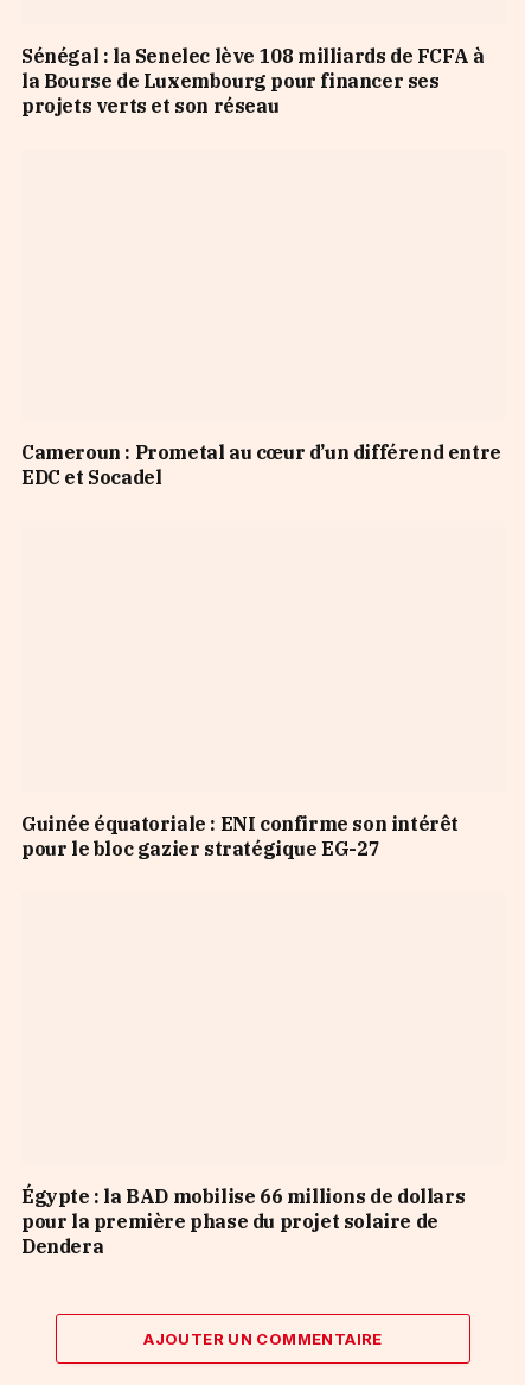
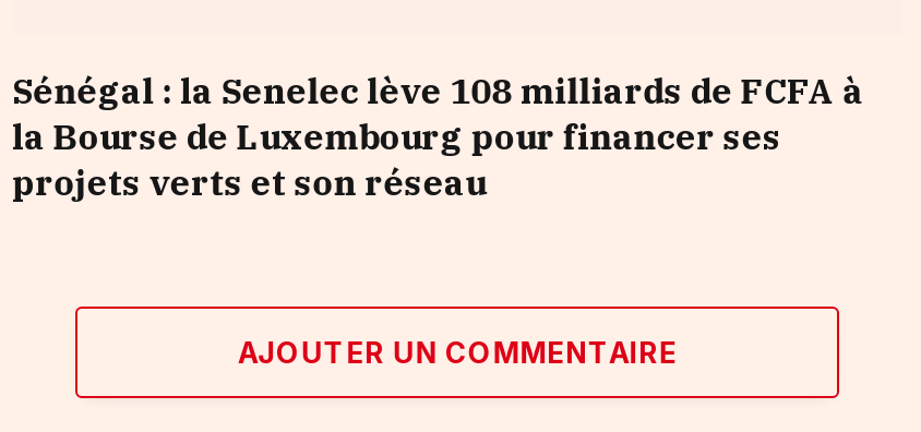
- Cameroun : Prometal au cœur d’un différend entre
- EDC et Socadel

- Guinée équatoriale : ENI confirme son intérêt
- pour le bloc gazier stratégique EG-27

- Égypte : la BAD mobilise 66 millions de dollars
- pour la première phase du projet solaire de
- Dendera
